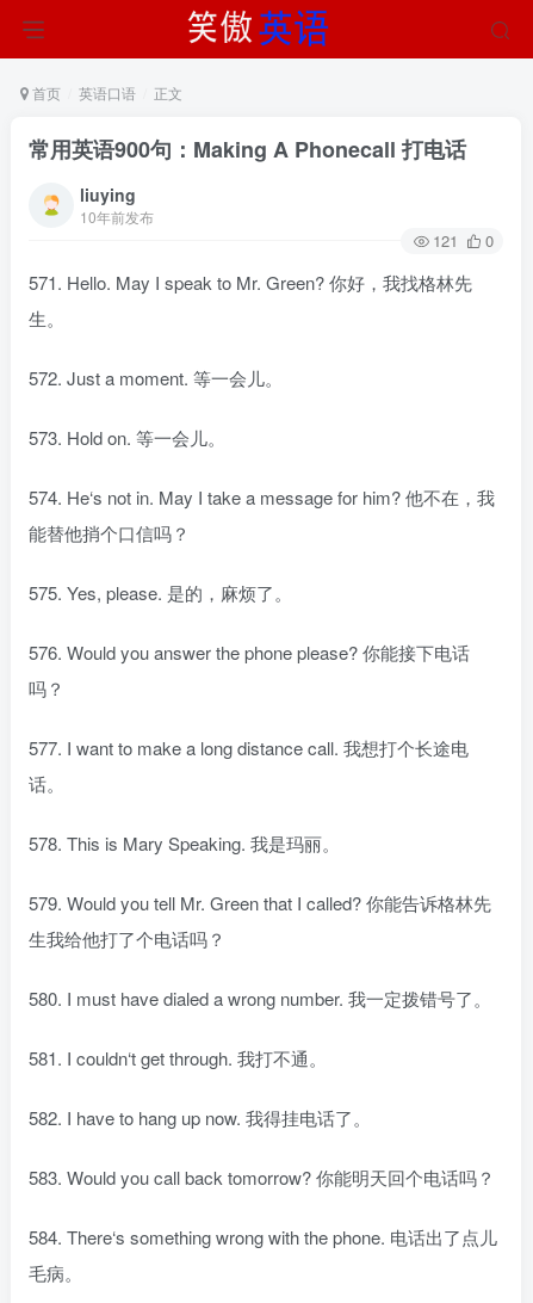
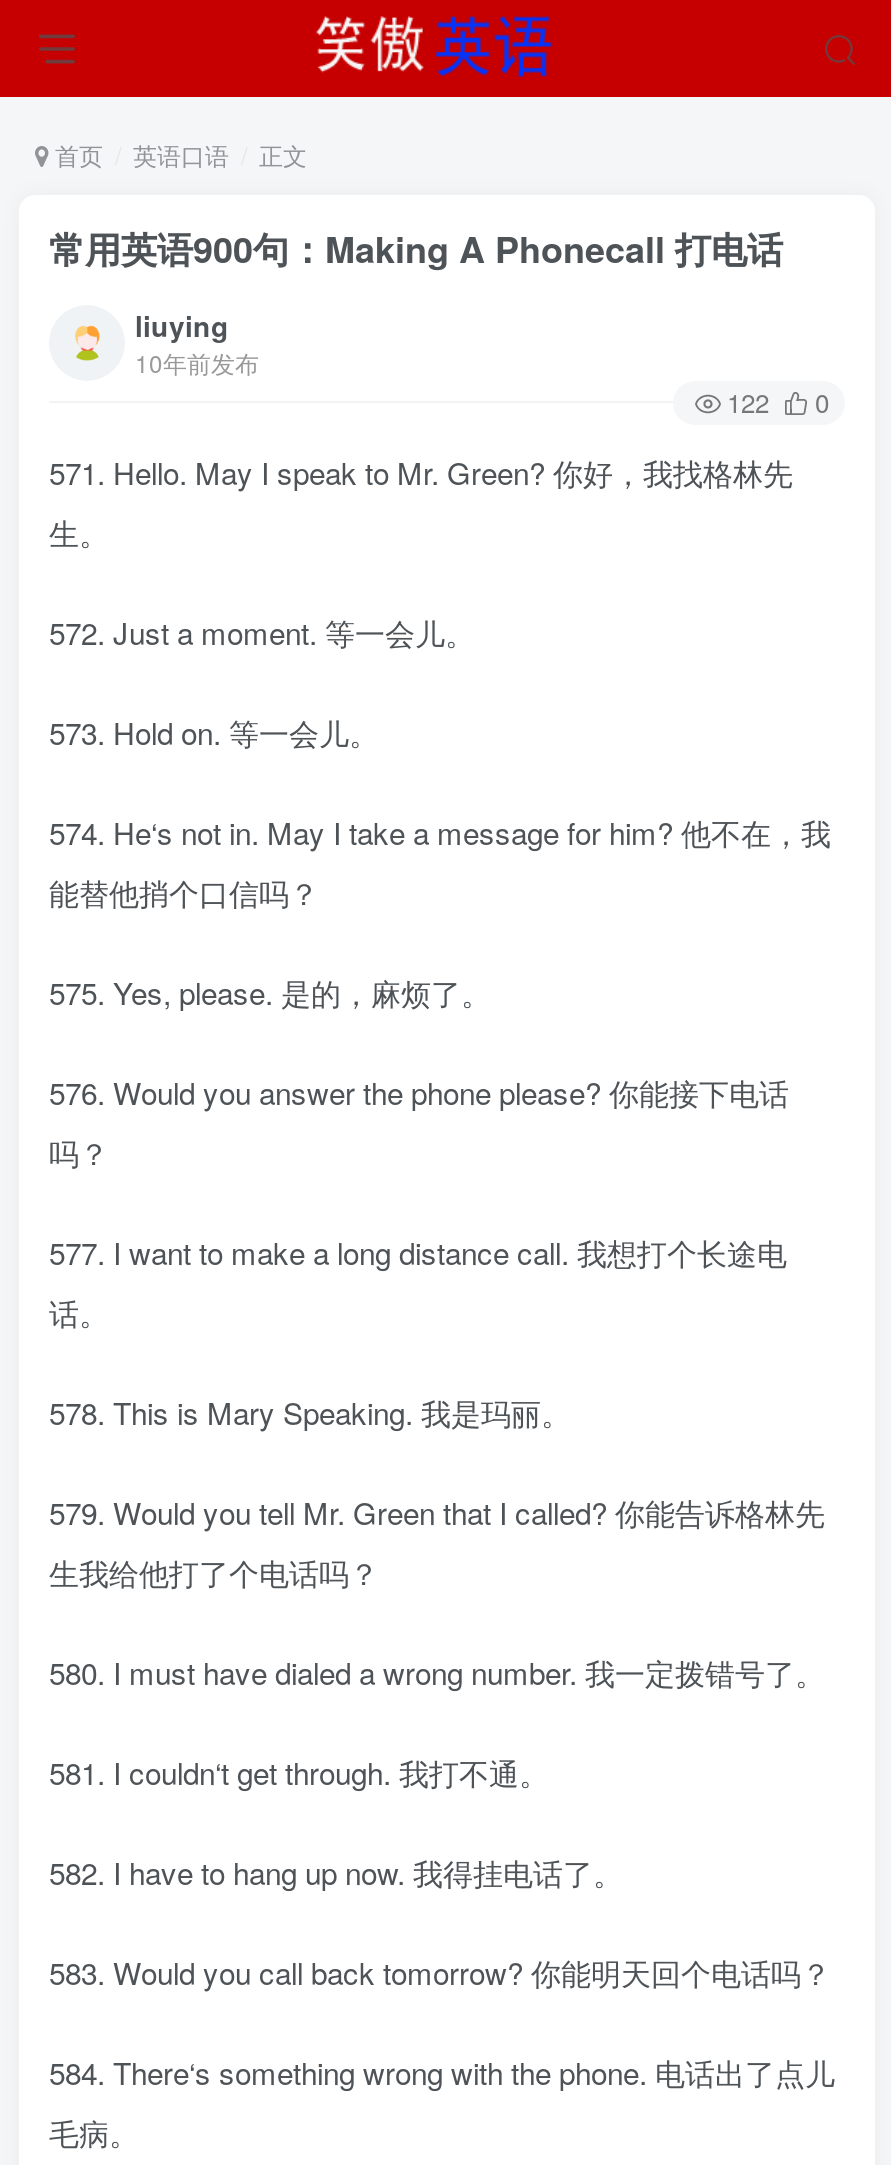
- 121 0
+ 122 0
